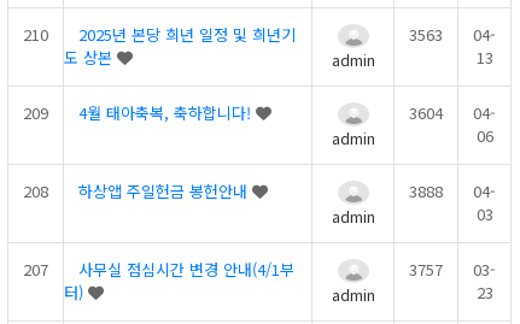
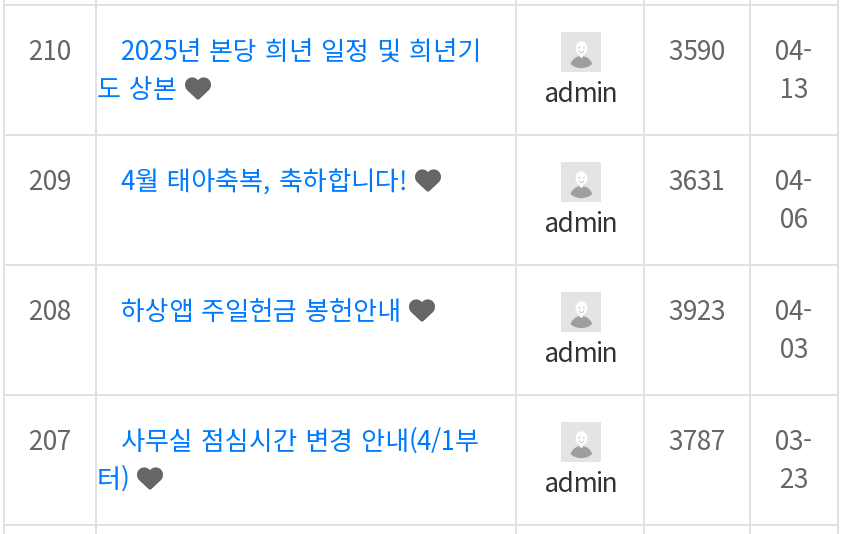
- 3563 04-
+ 3590 04-

- 3604 04-
+ 3631 04-

- 3888 04-
+ 3923 04-

- 3757 03-
+ 3787 03-
